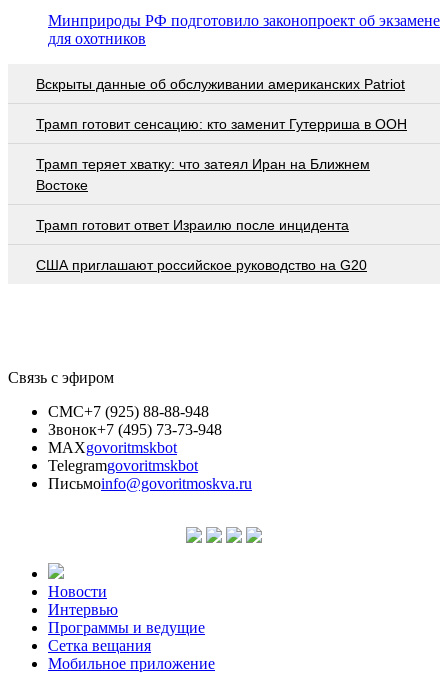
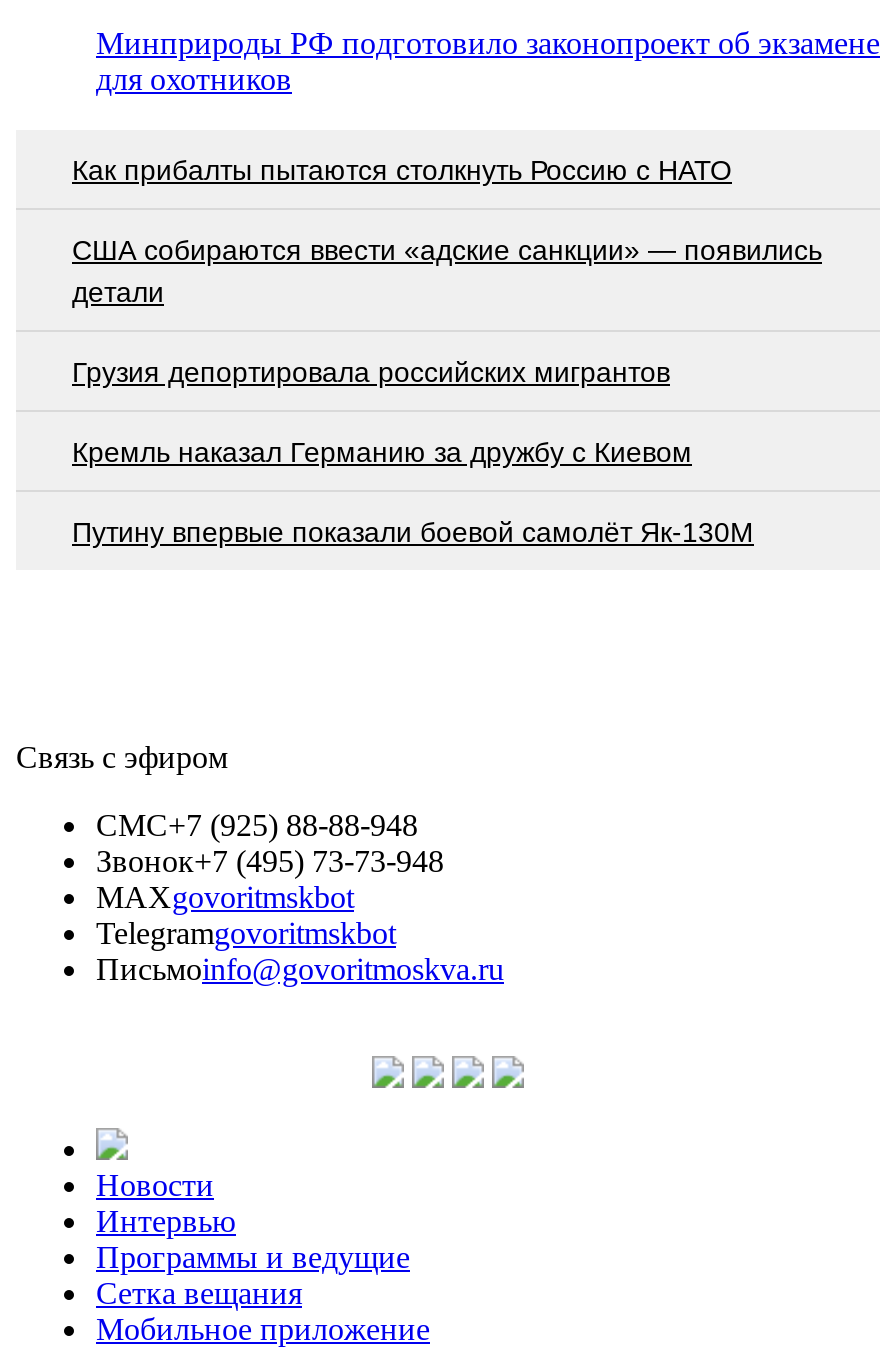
- Вскрыты данные об обслуживании американских Patriot
+ Как прибалты пытаются столкнуть Россию с НАТО

- Трамп готовит сенсацию: кто заменит Гутерриша в ООН
+ США собираются ввести «адские санкции» — появились
+ детали

- Трамп теряет хватку: что затеял Иран на Ближнем
- Востоке
+ Грузия депортировала российских мигрантов

- Трамп готовит ответ Израилю после инцидента
+ Кремль наказал Германию за дружбу с Киевом

- США приглашают российское руководство на G20
+ Путину впервые показали боевой самолёт Як-130М
